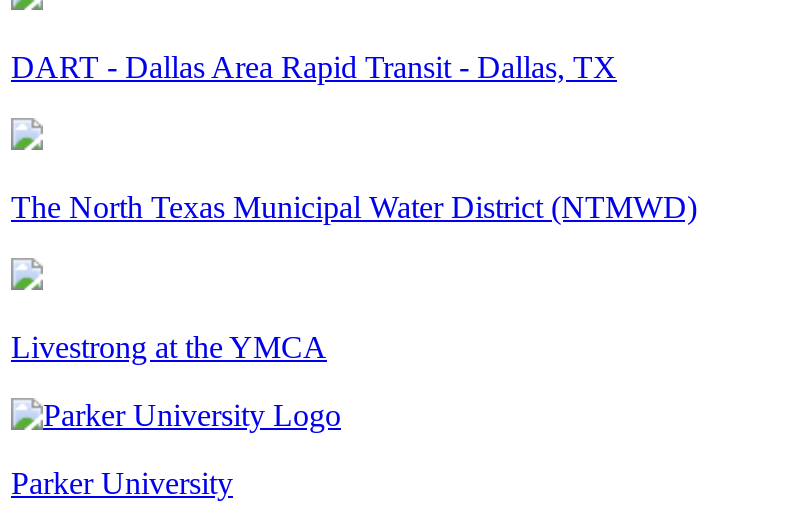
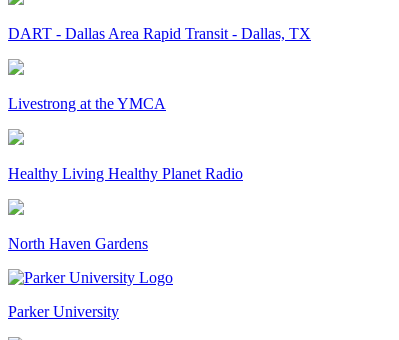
- The North Texas Municipal Water District (NTMWD)

moved up: Livestrong at the YMCA

+ Healthy Living Healthy Planet Radio

+ North Haven Gardens
